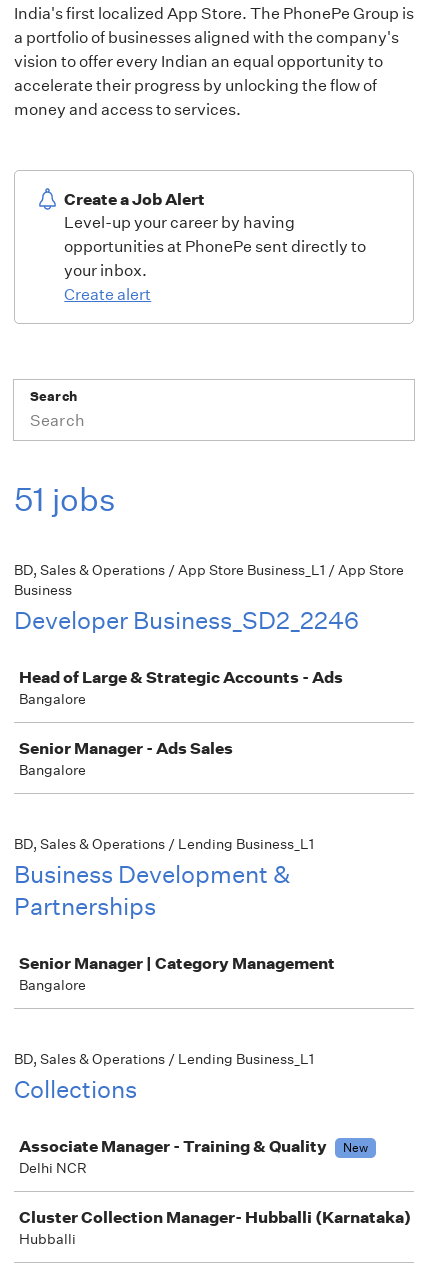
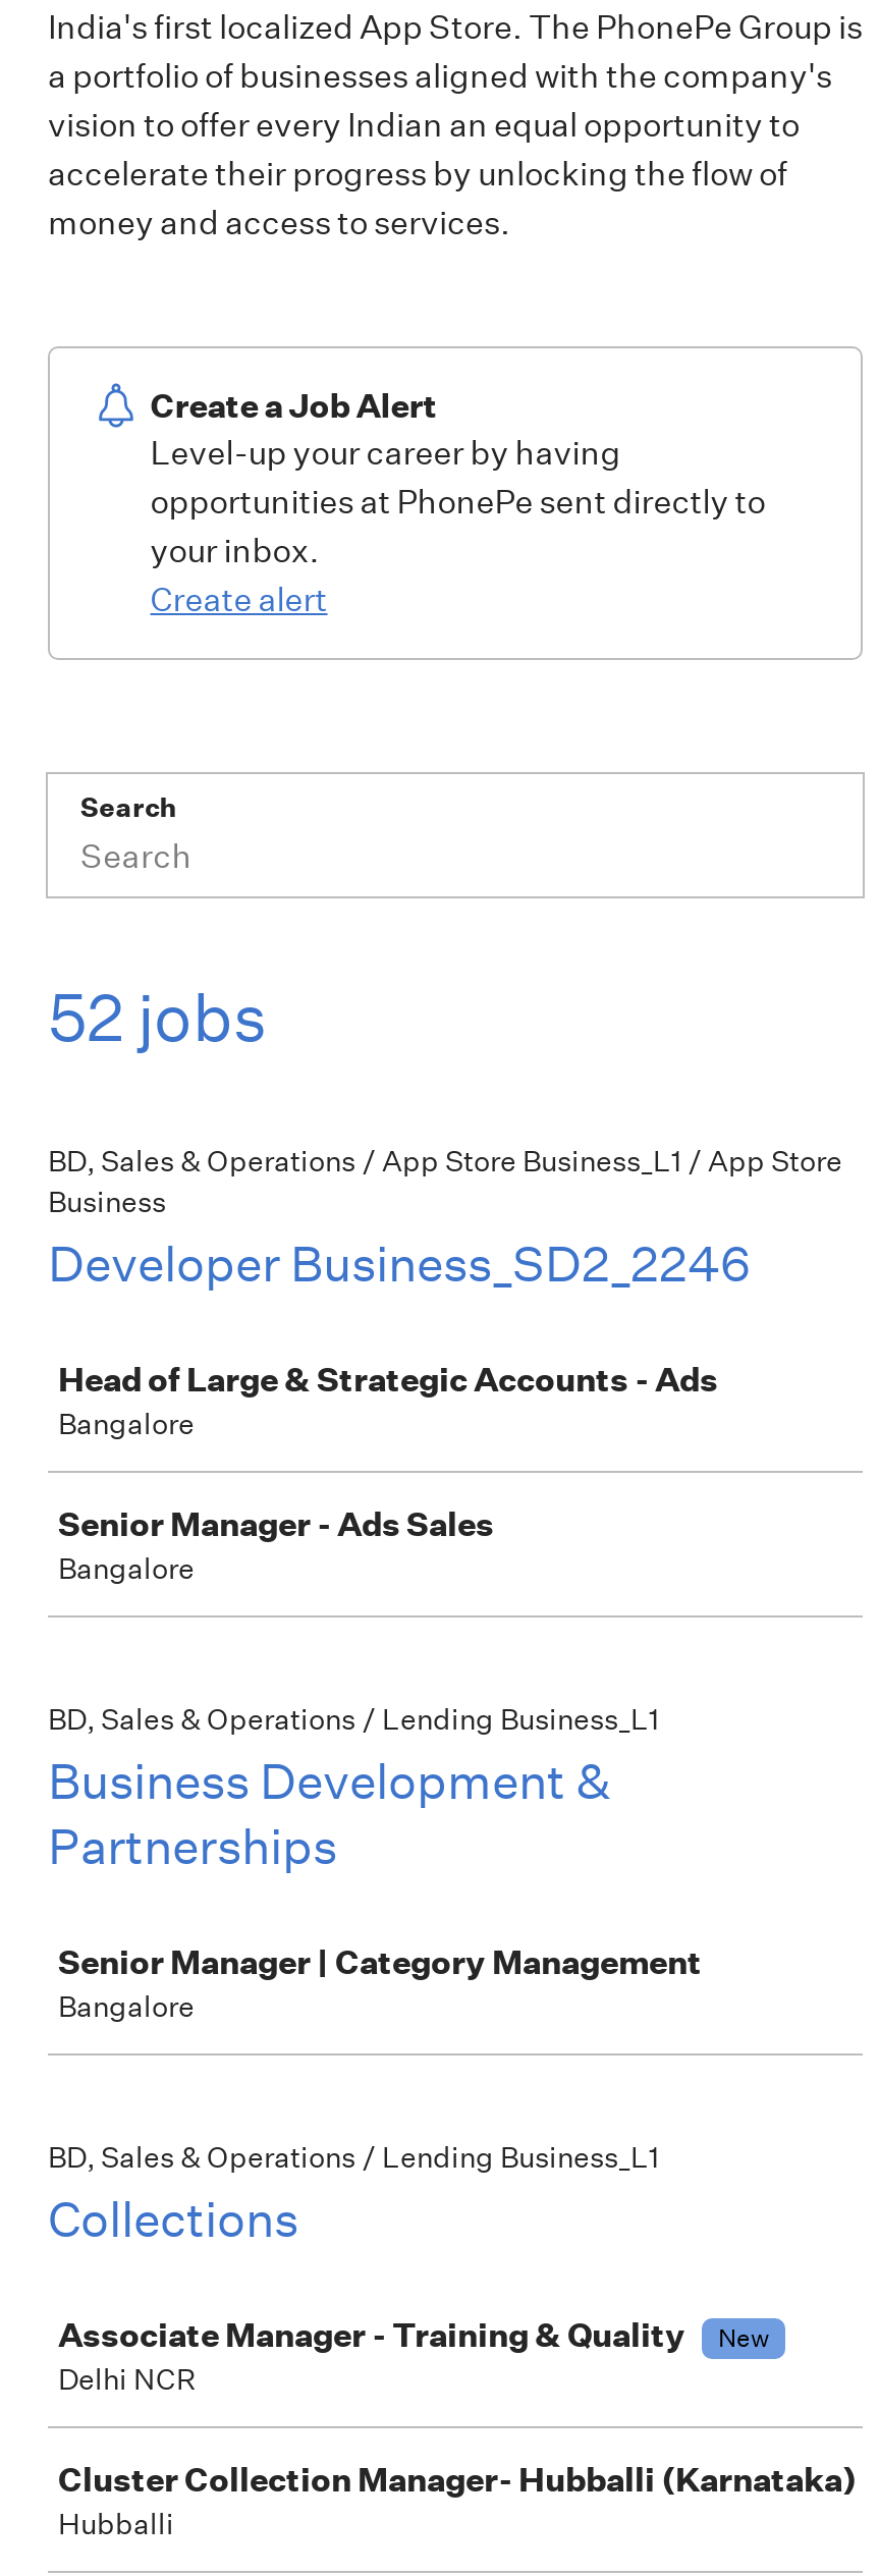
- 51 jobs
+ 52 jobs
